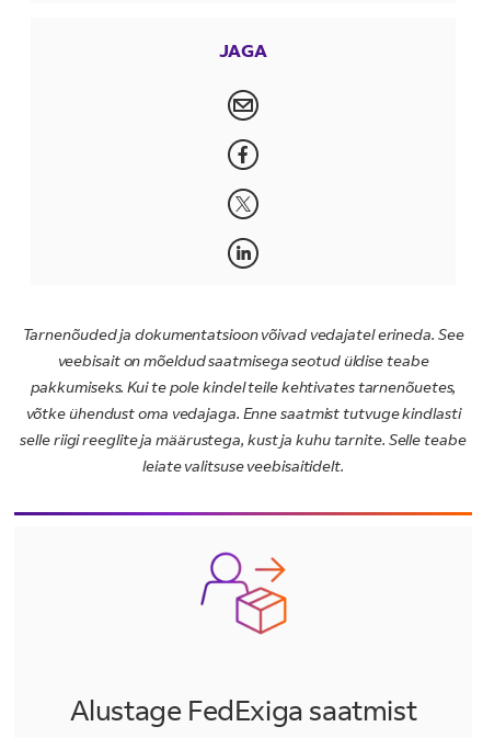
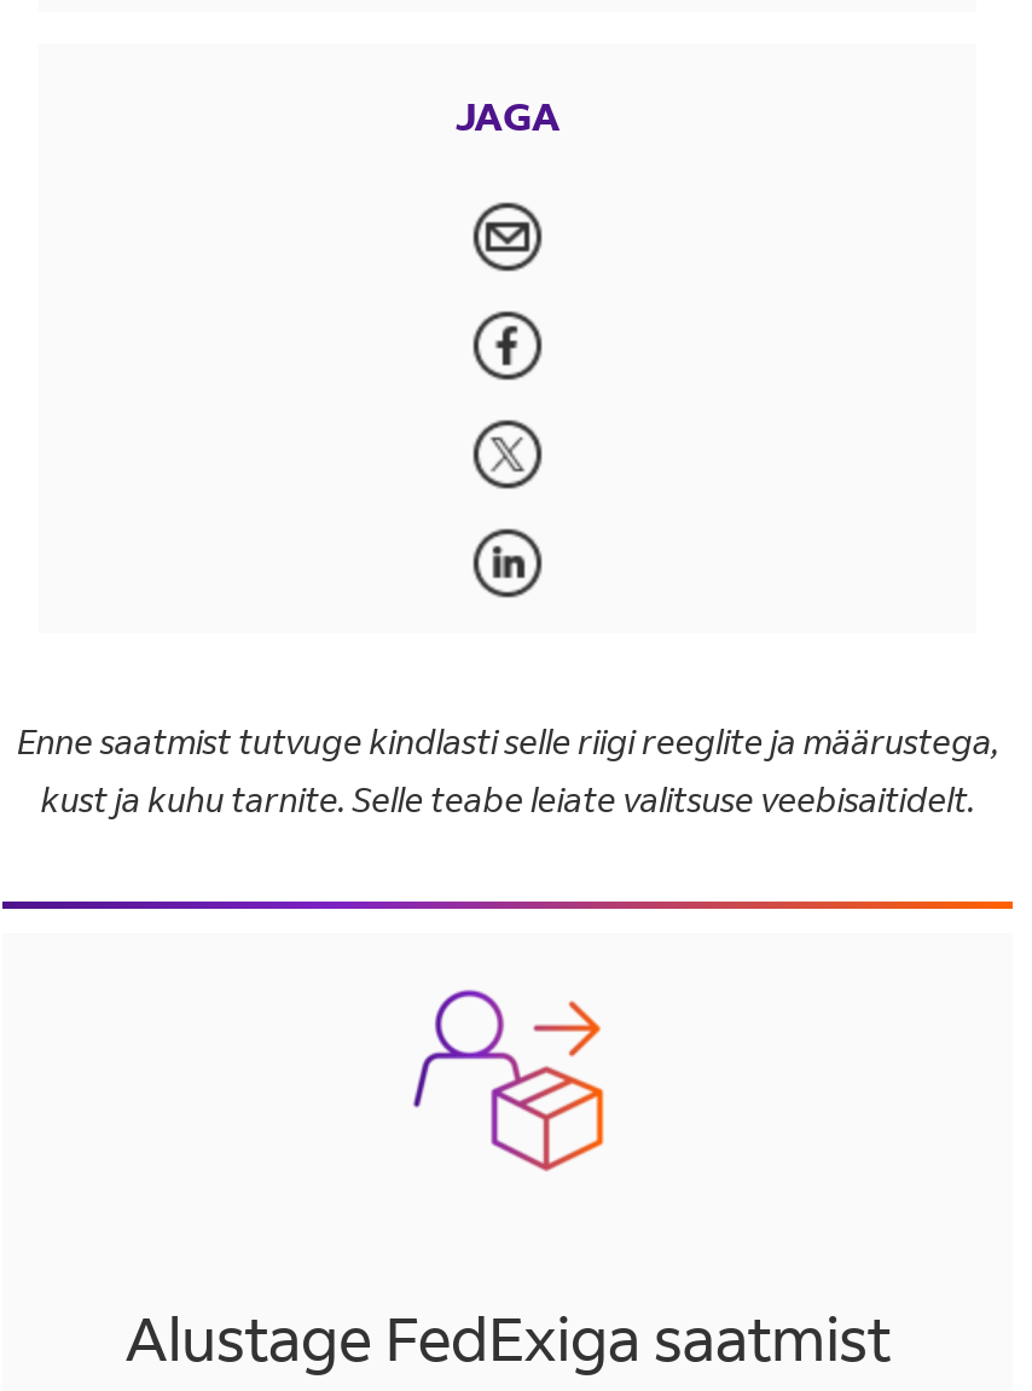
- Tarnenõuded ja dokumentatsioon võivad vedajatel erineda. See
- veebisait on mõeldud saatmisega seotud üldise teabe
- pakkumiseks. Kui te pole kindel teile kehtivates tarnenõuetes,
- võtke ühendust oma vedajaga. Enne saatmist tutvuge kindlasti
- selle riigi reeglite ja määrustega, kust ja kuhu tarnite. Selle teabe
- leiate valitsuse veebisaitidelt.
+ Enne saatmist tutvuge kindlasti selle riigi reeglite ja määrustega,
+ kust ja kuhu tarnite. Selle teabe leiate valitsuse veebisaitidelt.
